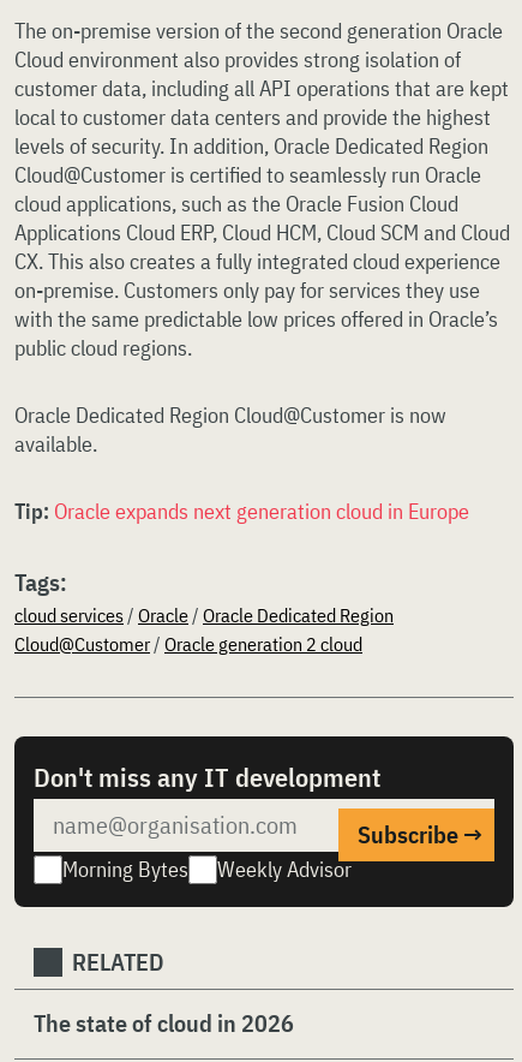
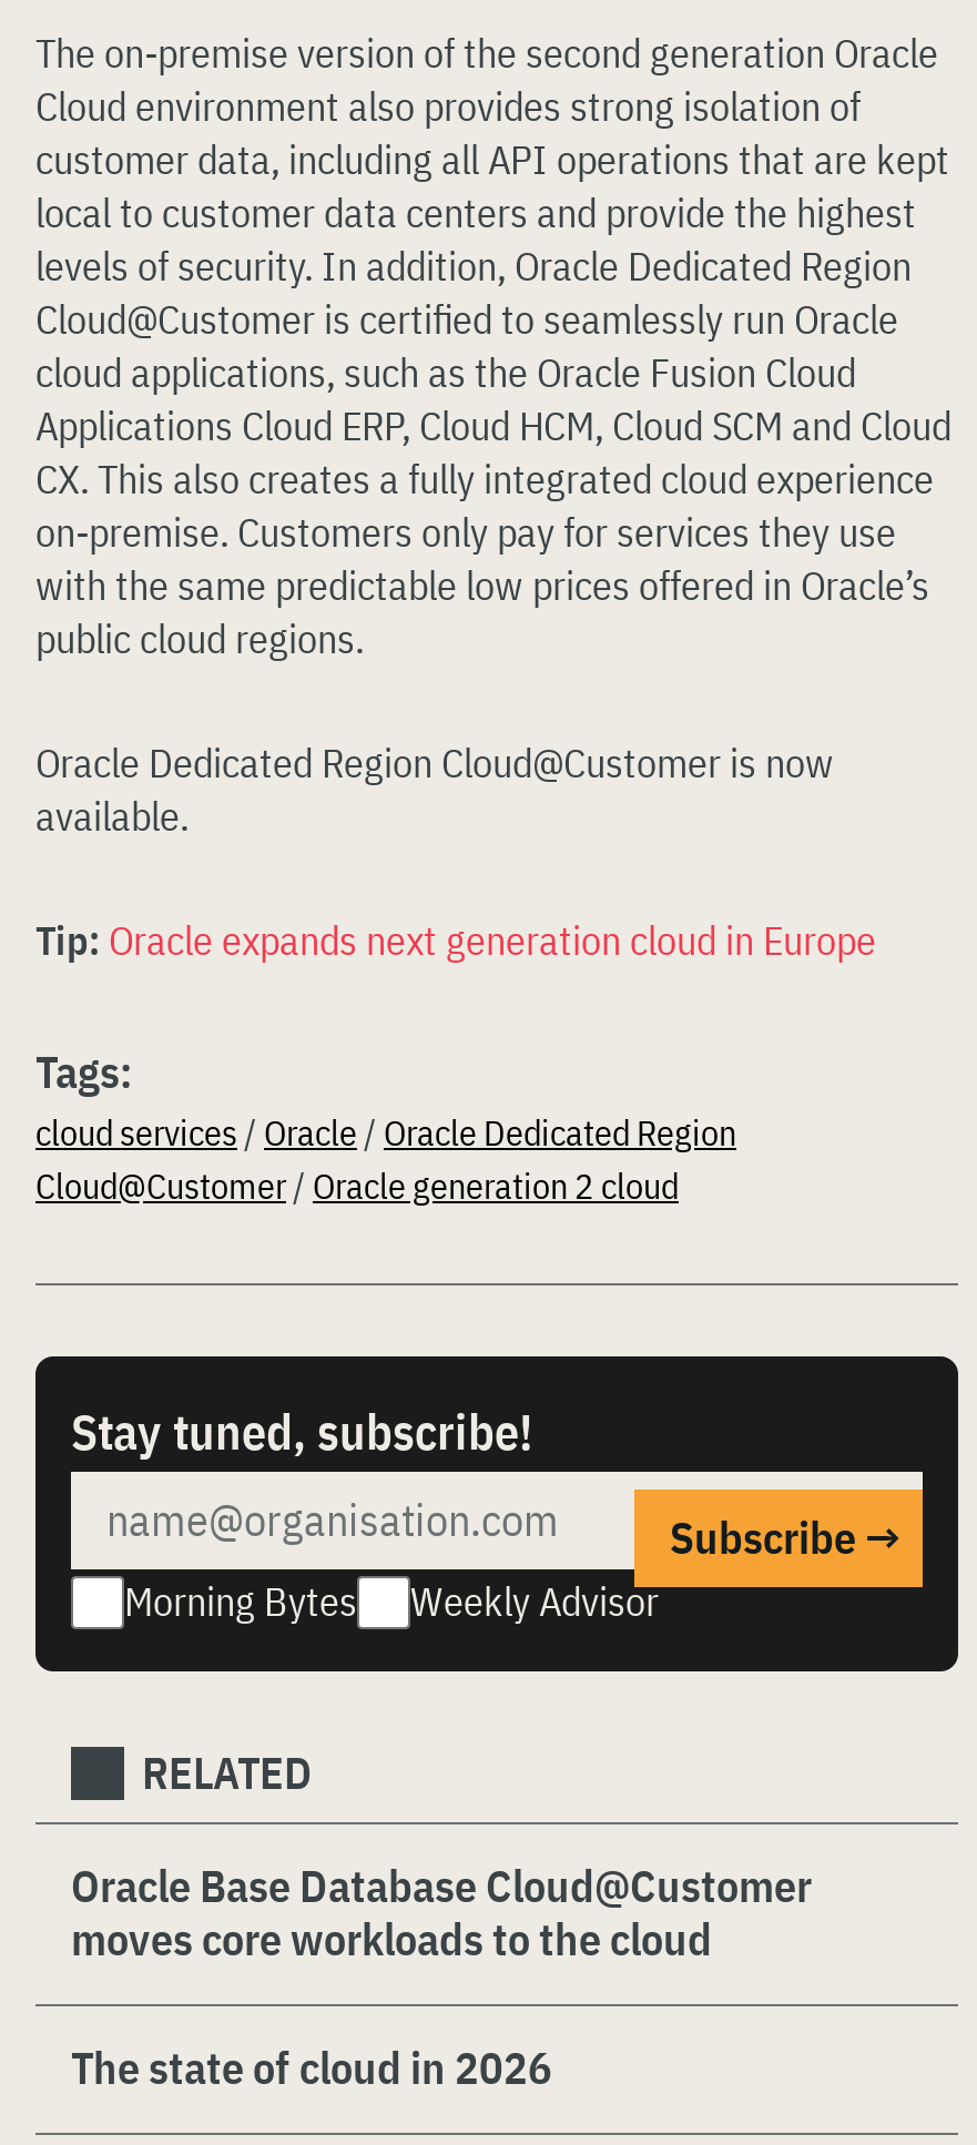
- Don't miss any IT development
+ Stay tuned, subscribe!

+ Oracle Base Database Cloud@Customer
+ moves core workloads to the cloud
